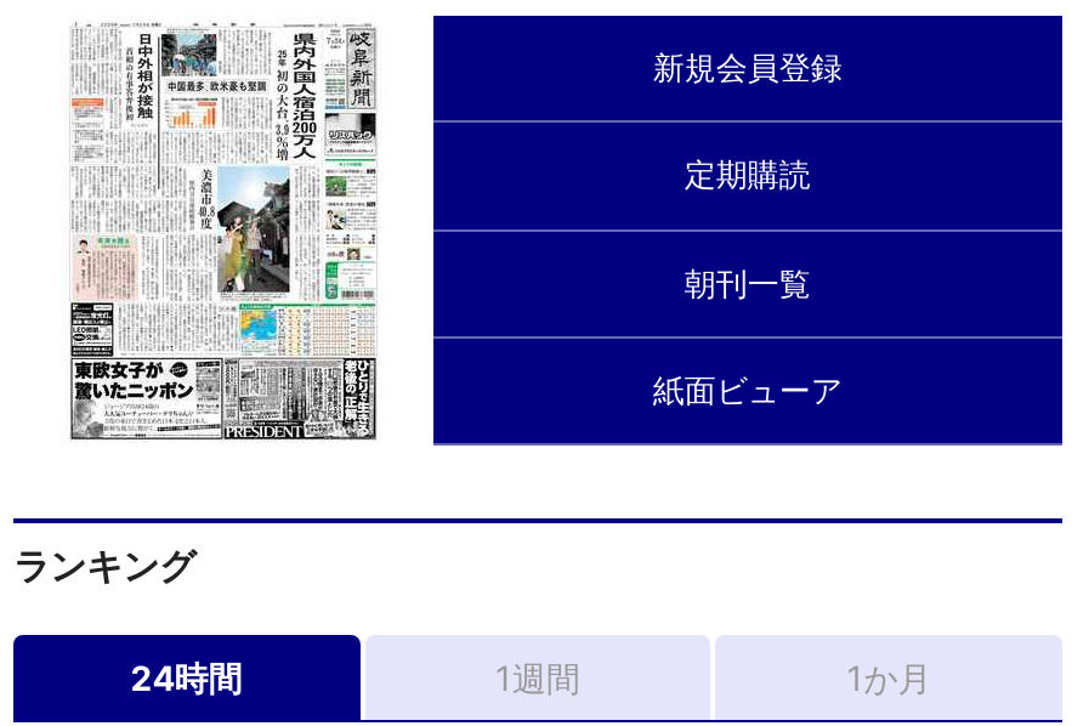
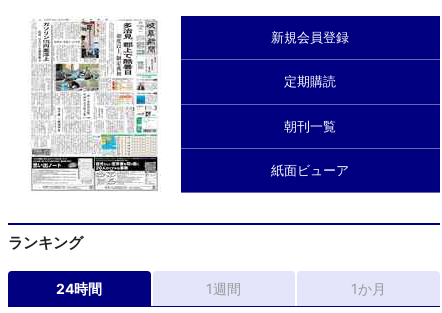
- [image]
+ [image]
